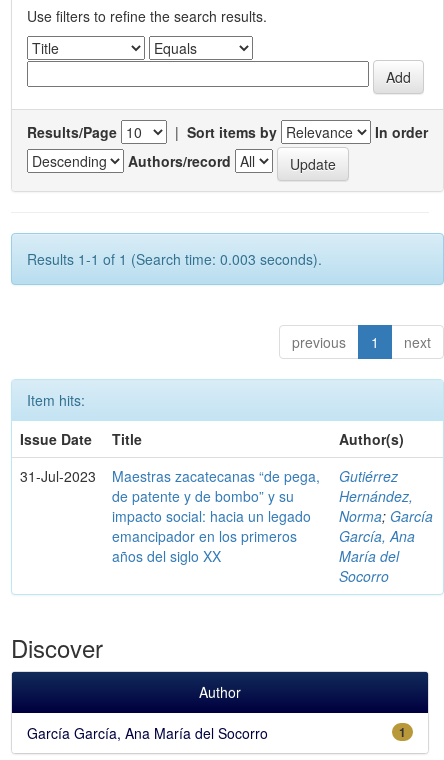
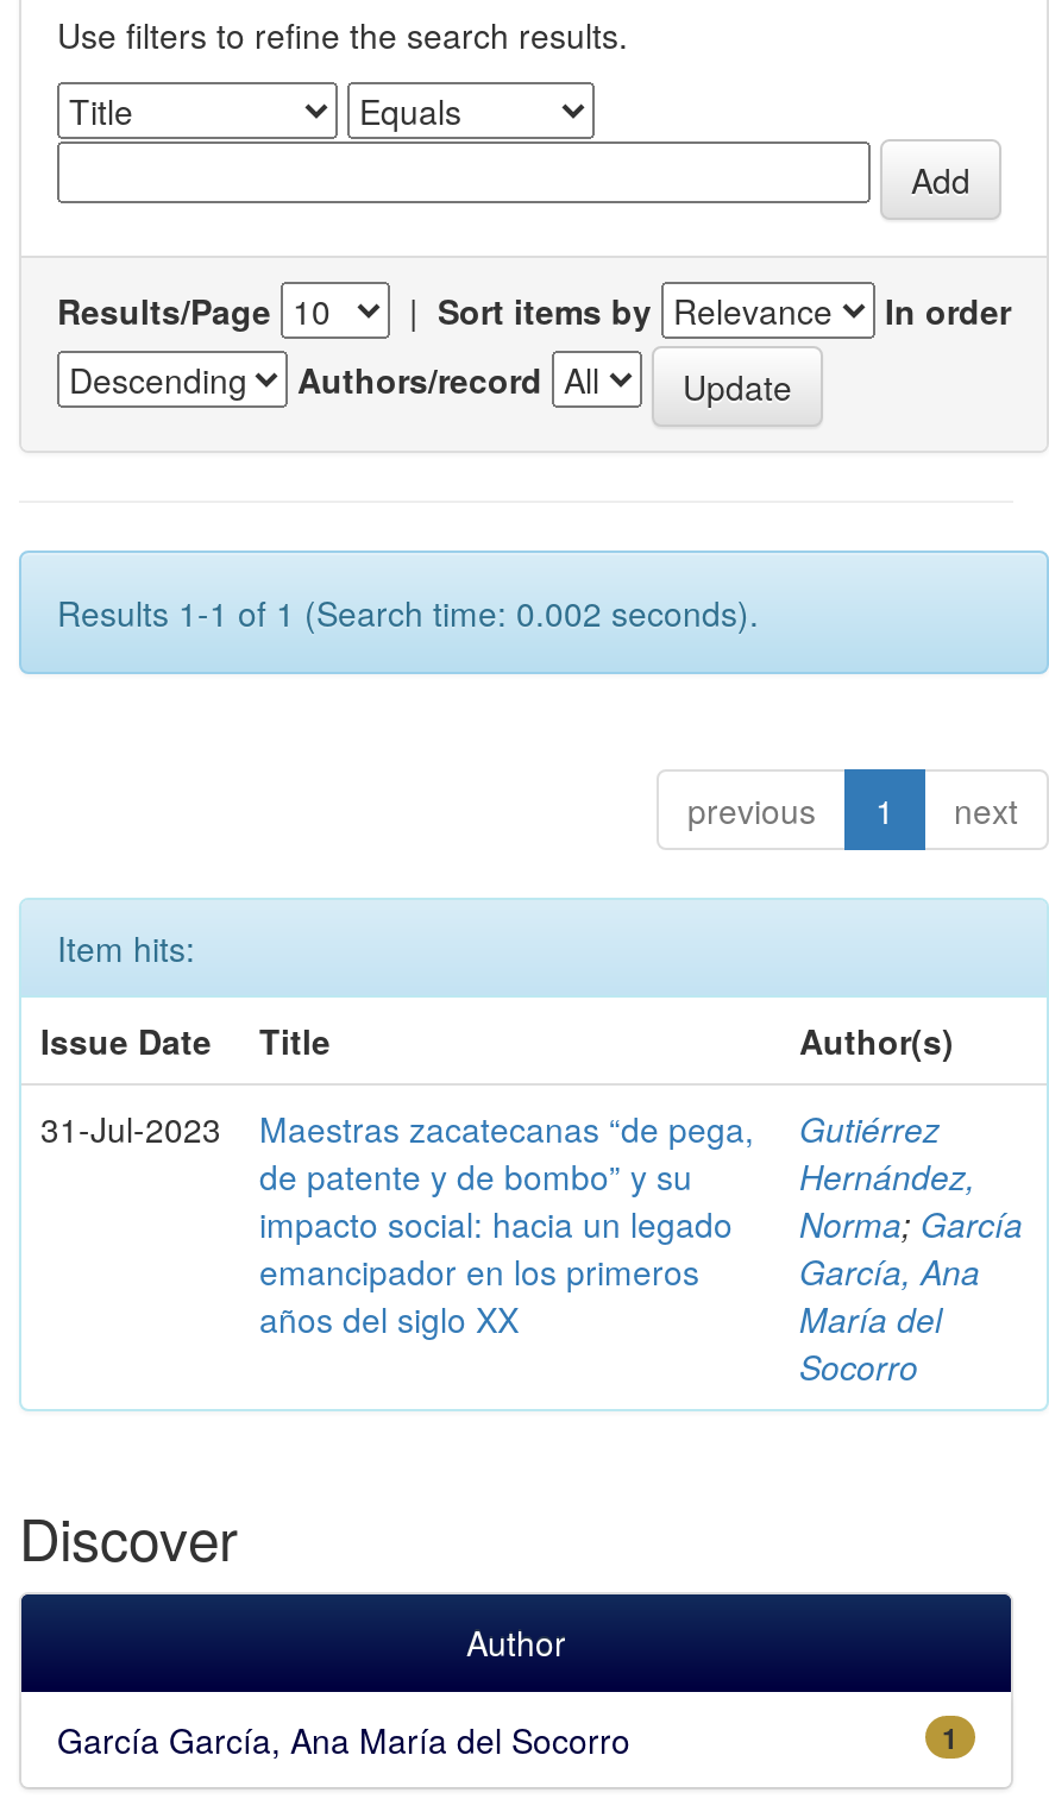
- Results 1-1 of 1 (Search time: 0.003 seconds).
+ Results 1-1 of 1 (Search time: 0.002 seconds).
